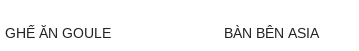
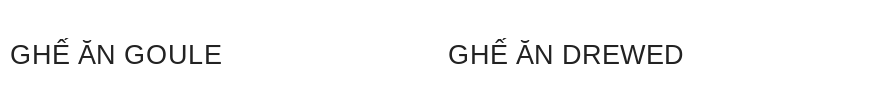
- BÀN BÊN ASIA
+ GHẾ ĂN DREWED
